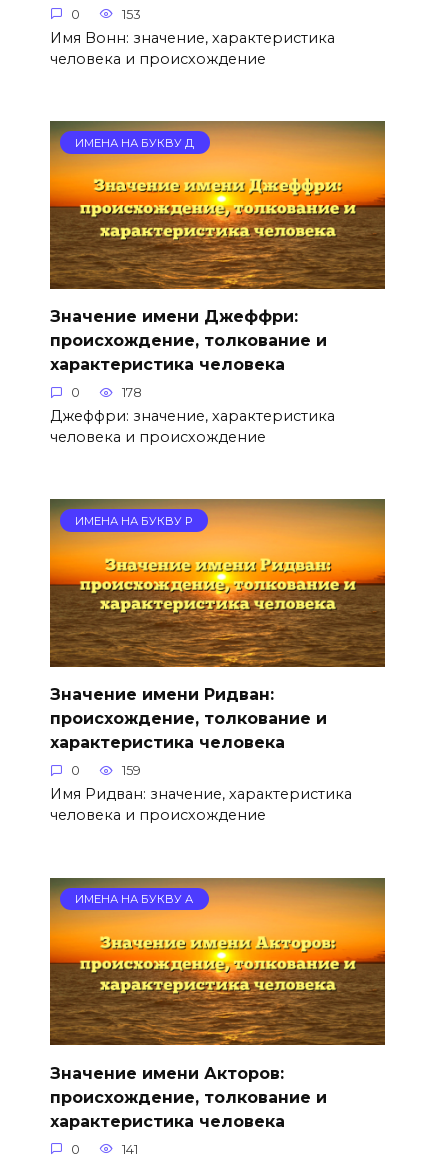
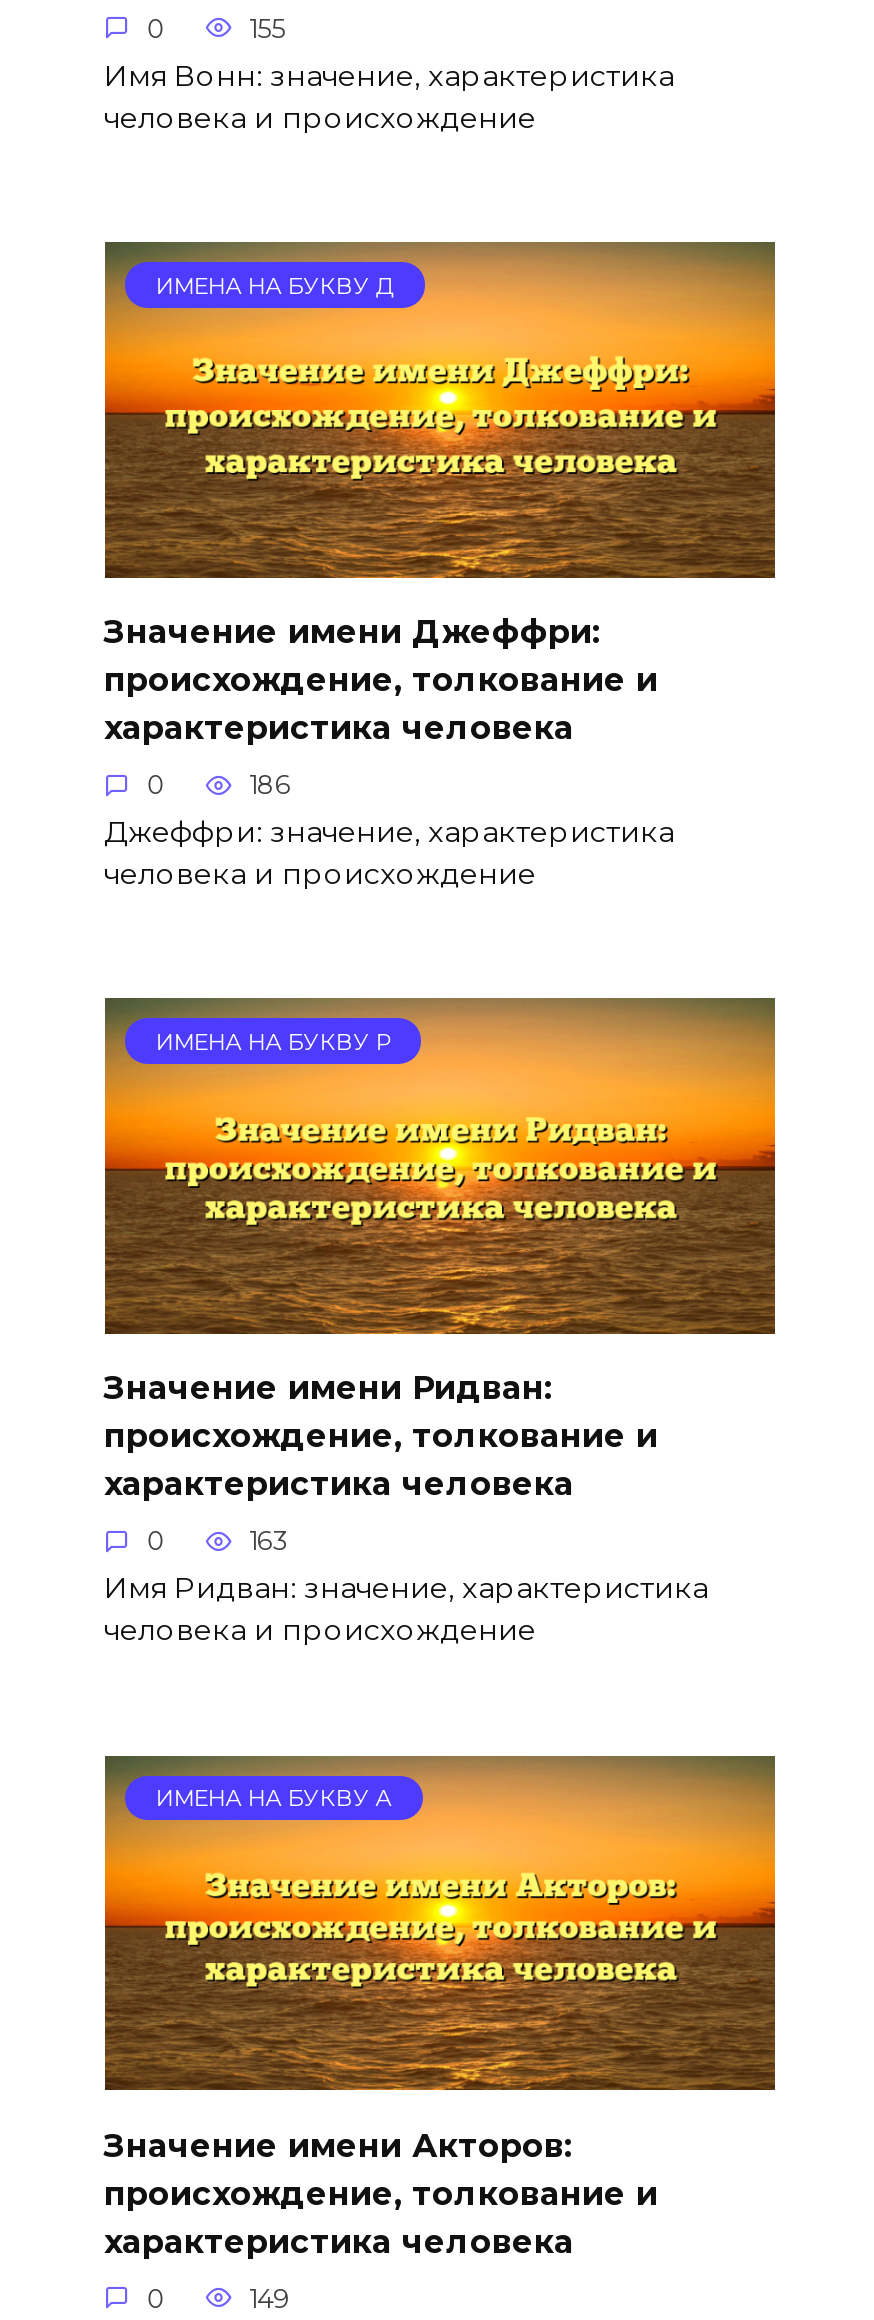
- 153
+ 155

- 178
+ 186

- 159
+ 163

- 141
+ 149
